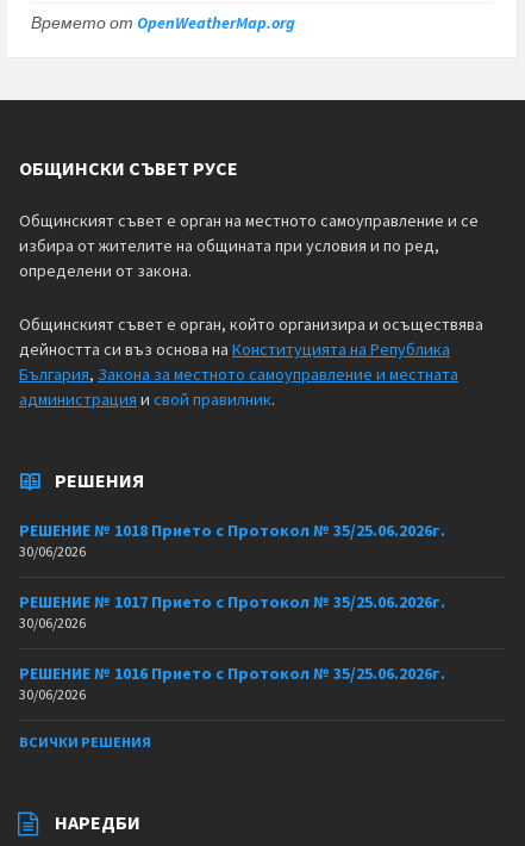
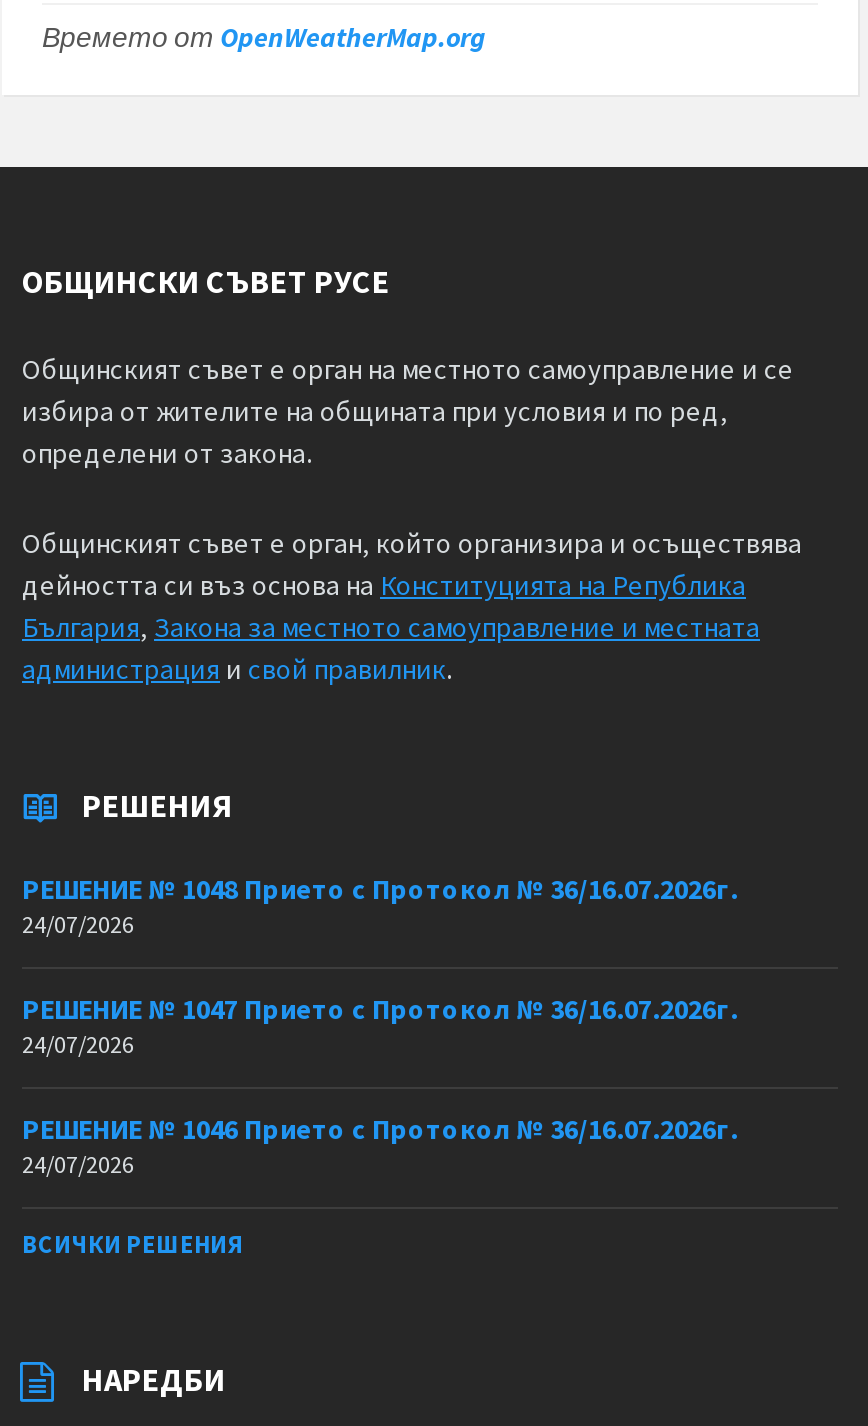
- РЕШЕНИЕ № 1018 Прието с Протокол № 35/25.06.2026г.
+ РЕШЕНИЕ № 1048 Прието с Протокол № 36/16.07.2026г.

- 30/06/2026
+ 24/07/2026

- РЕШЕНИЕ № 1017 Прието с Протокол № 35/25.06.2026г.
+ РЕШЕНИЕ № 1047 Прието с Протокол № 36/16.07.2026г.

- 30/06/2026
+ 24/07/2026

- РЕШЕНИЕ № 1016 Прието с Протокол № 35/25.06.2026г.
+ РЕШЕНИЕ № 1046 Прието с Протокол № 36/16.07.2026г.

- 30/06/2026
+ 24/07/2026
